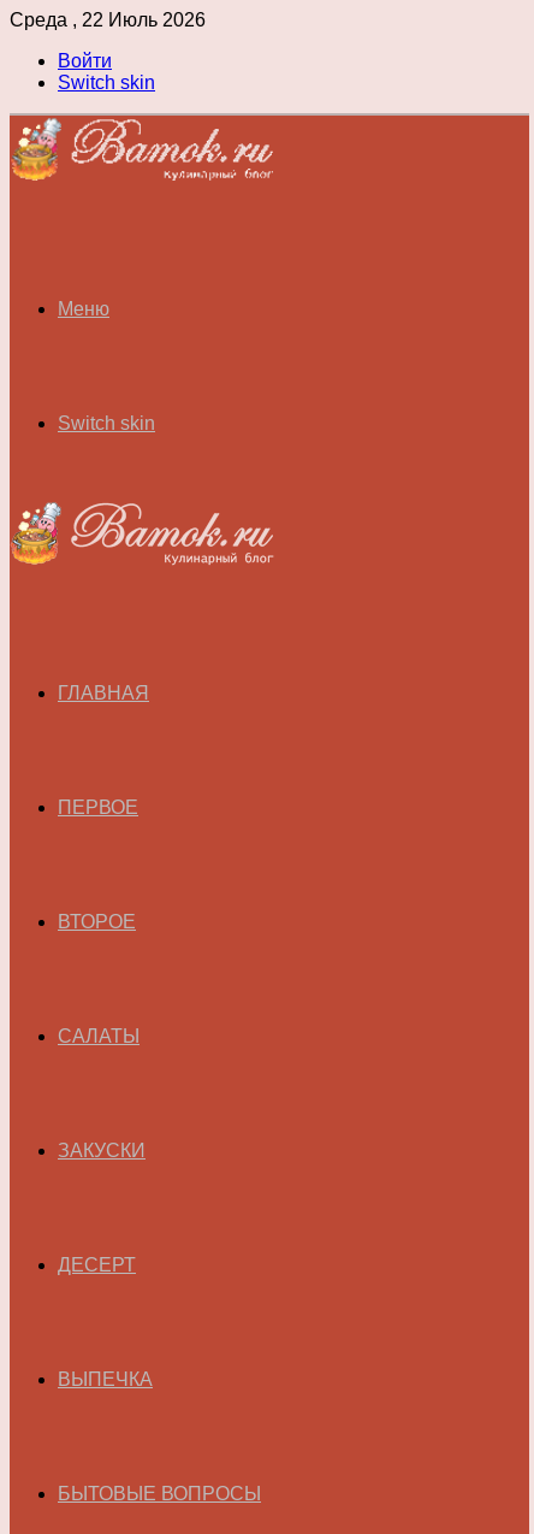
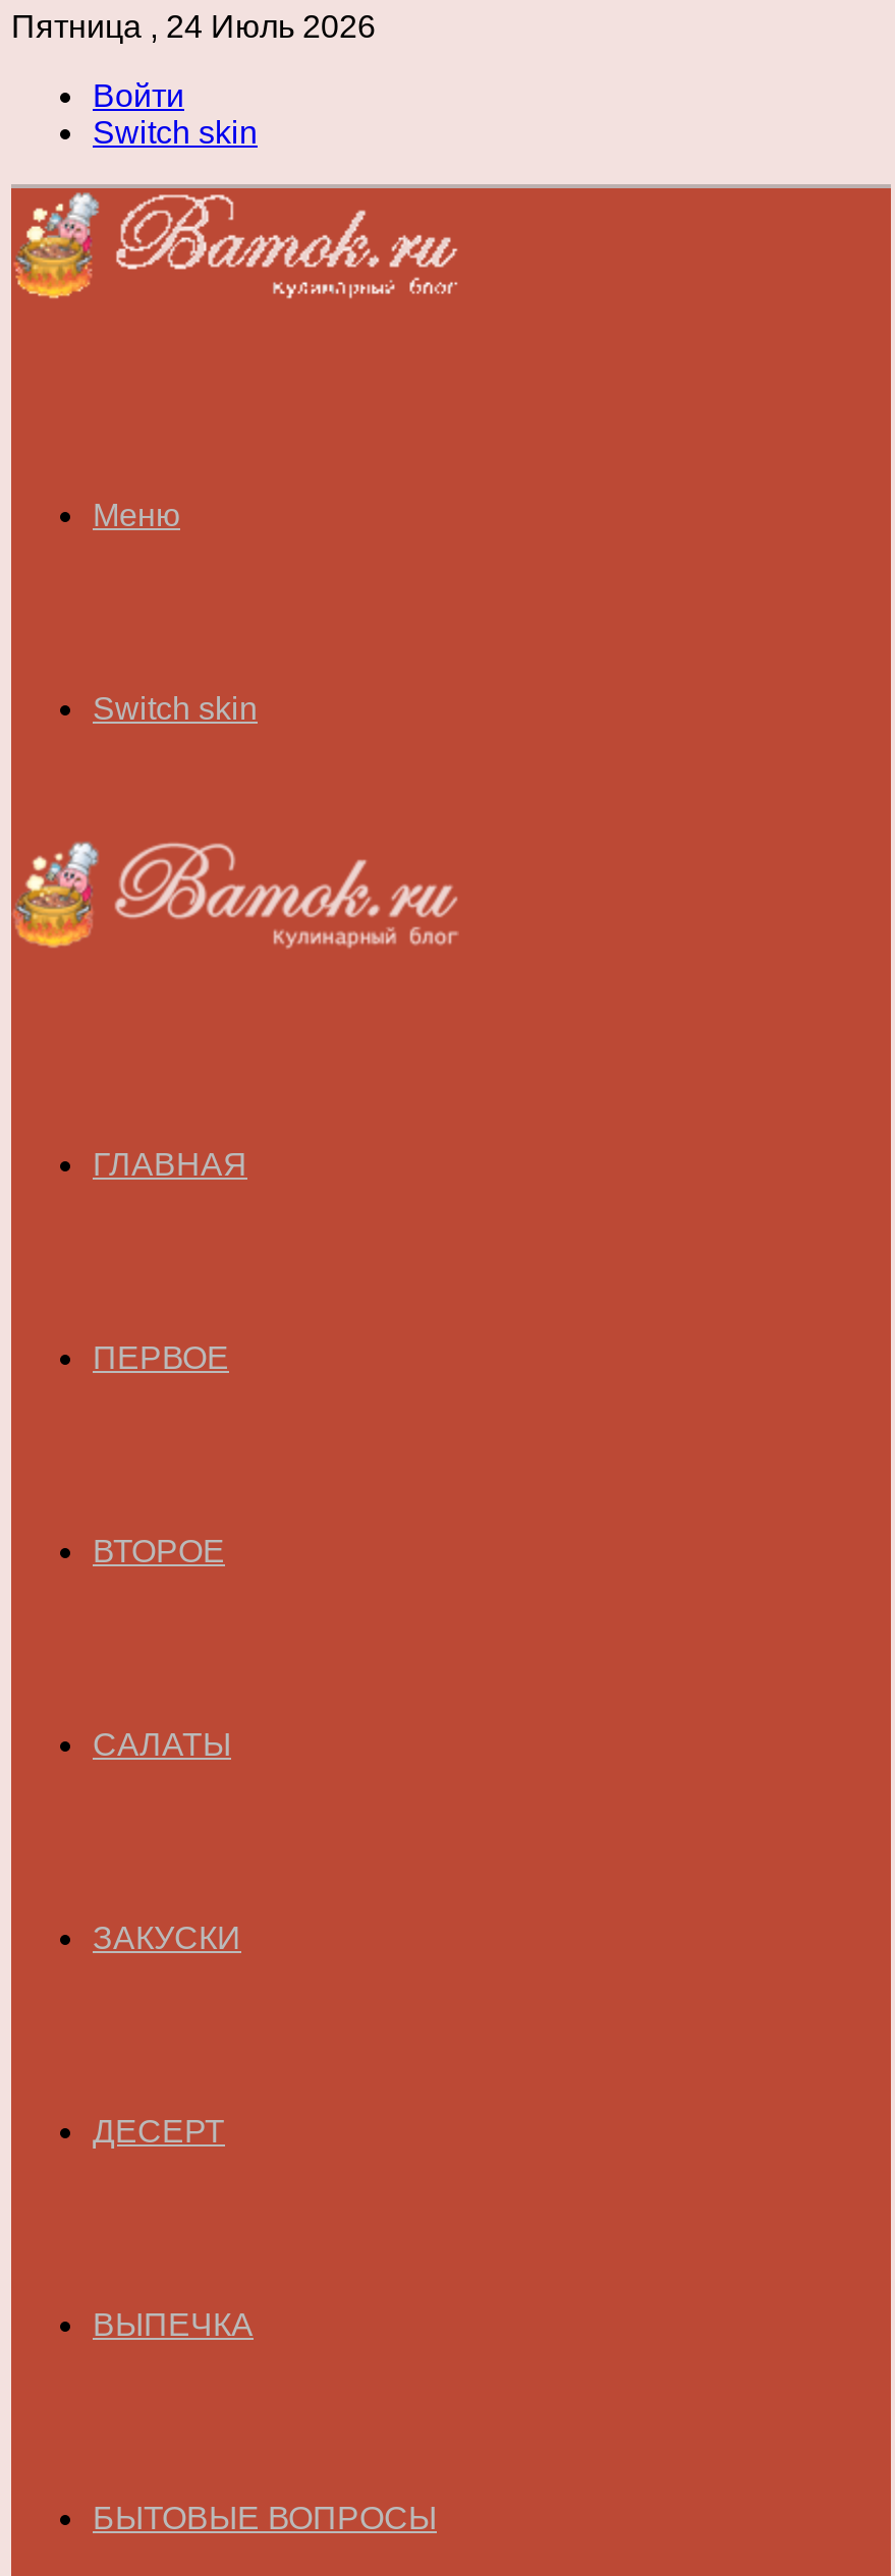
- Среда , 22 Июль 2026
+ Пятница , 24 Июль 2026
